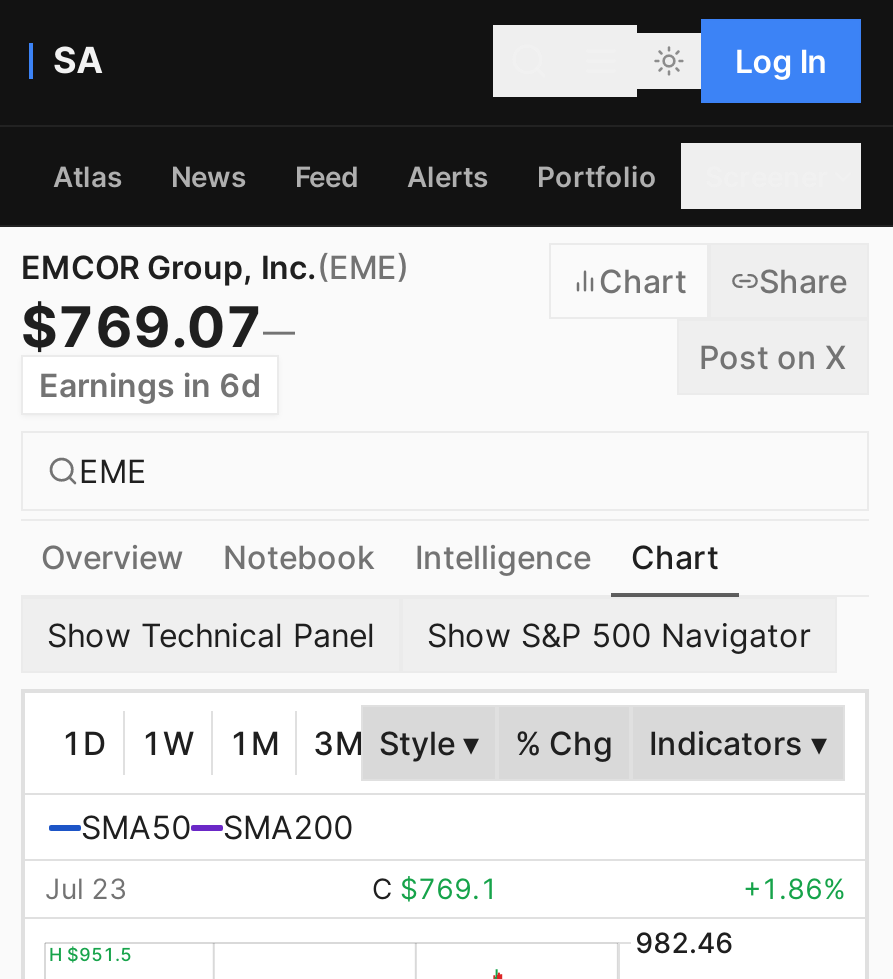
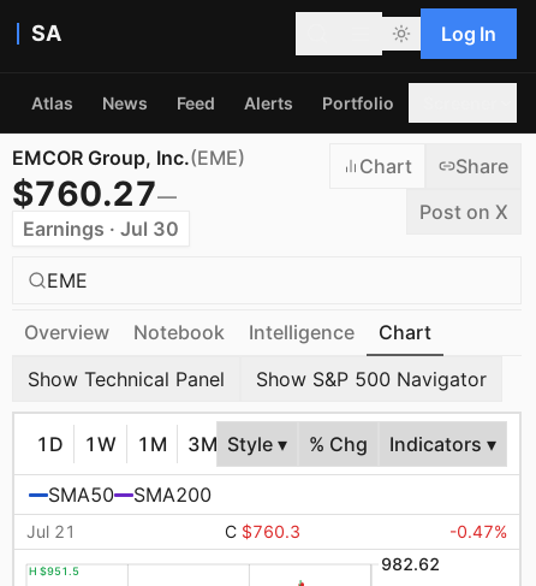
- $769.07—
- Earnings in 6d
+ $760.27—
+ Earnings · Jul 30

- Jul 23
- C $769.1
- + 1.86%
+ Jul 21
+ C $760.3
+ -0.47%

- 982.46
+ 982.62
